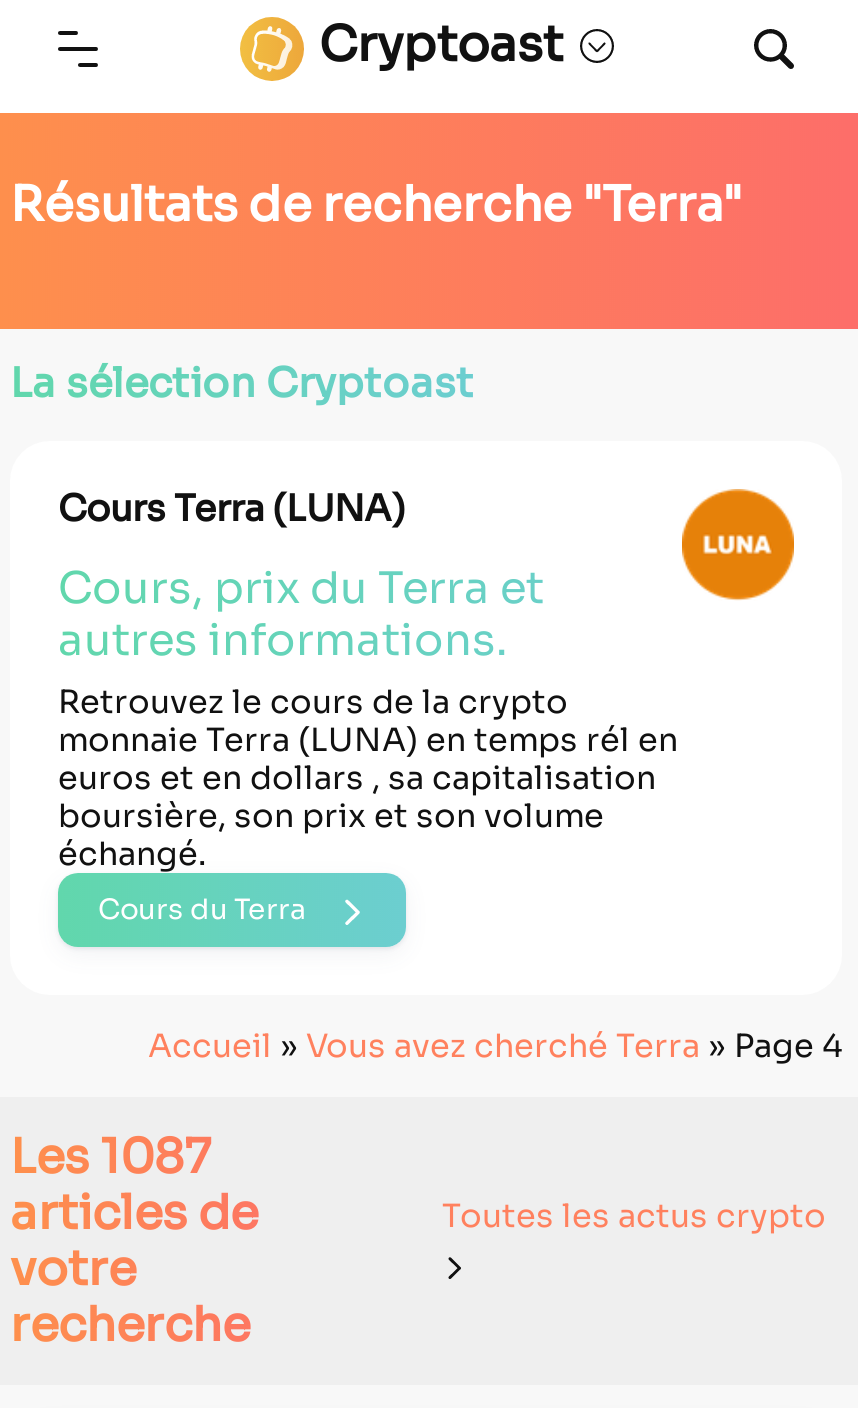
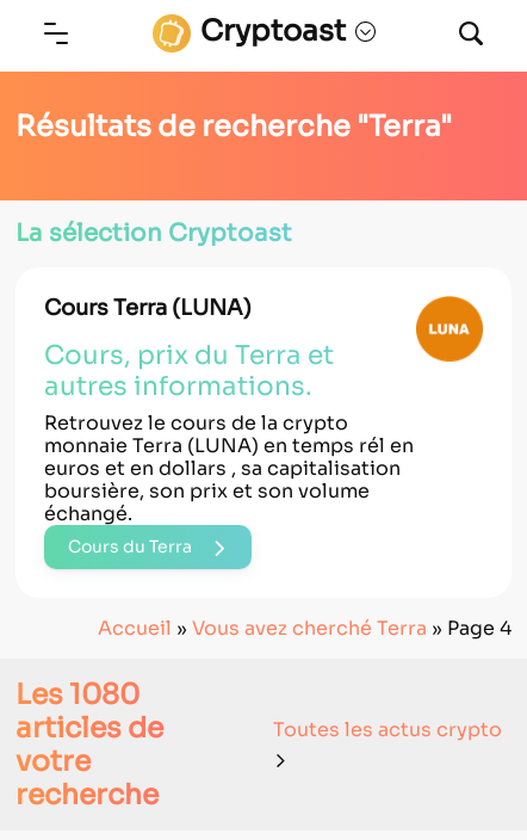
- Les 1087
+ Les 1080
